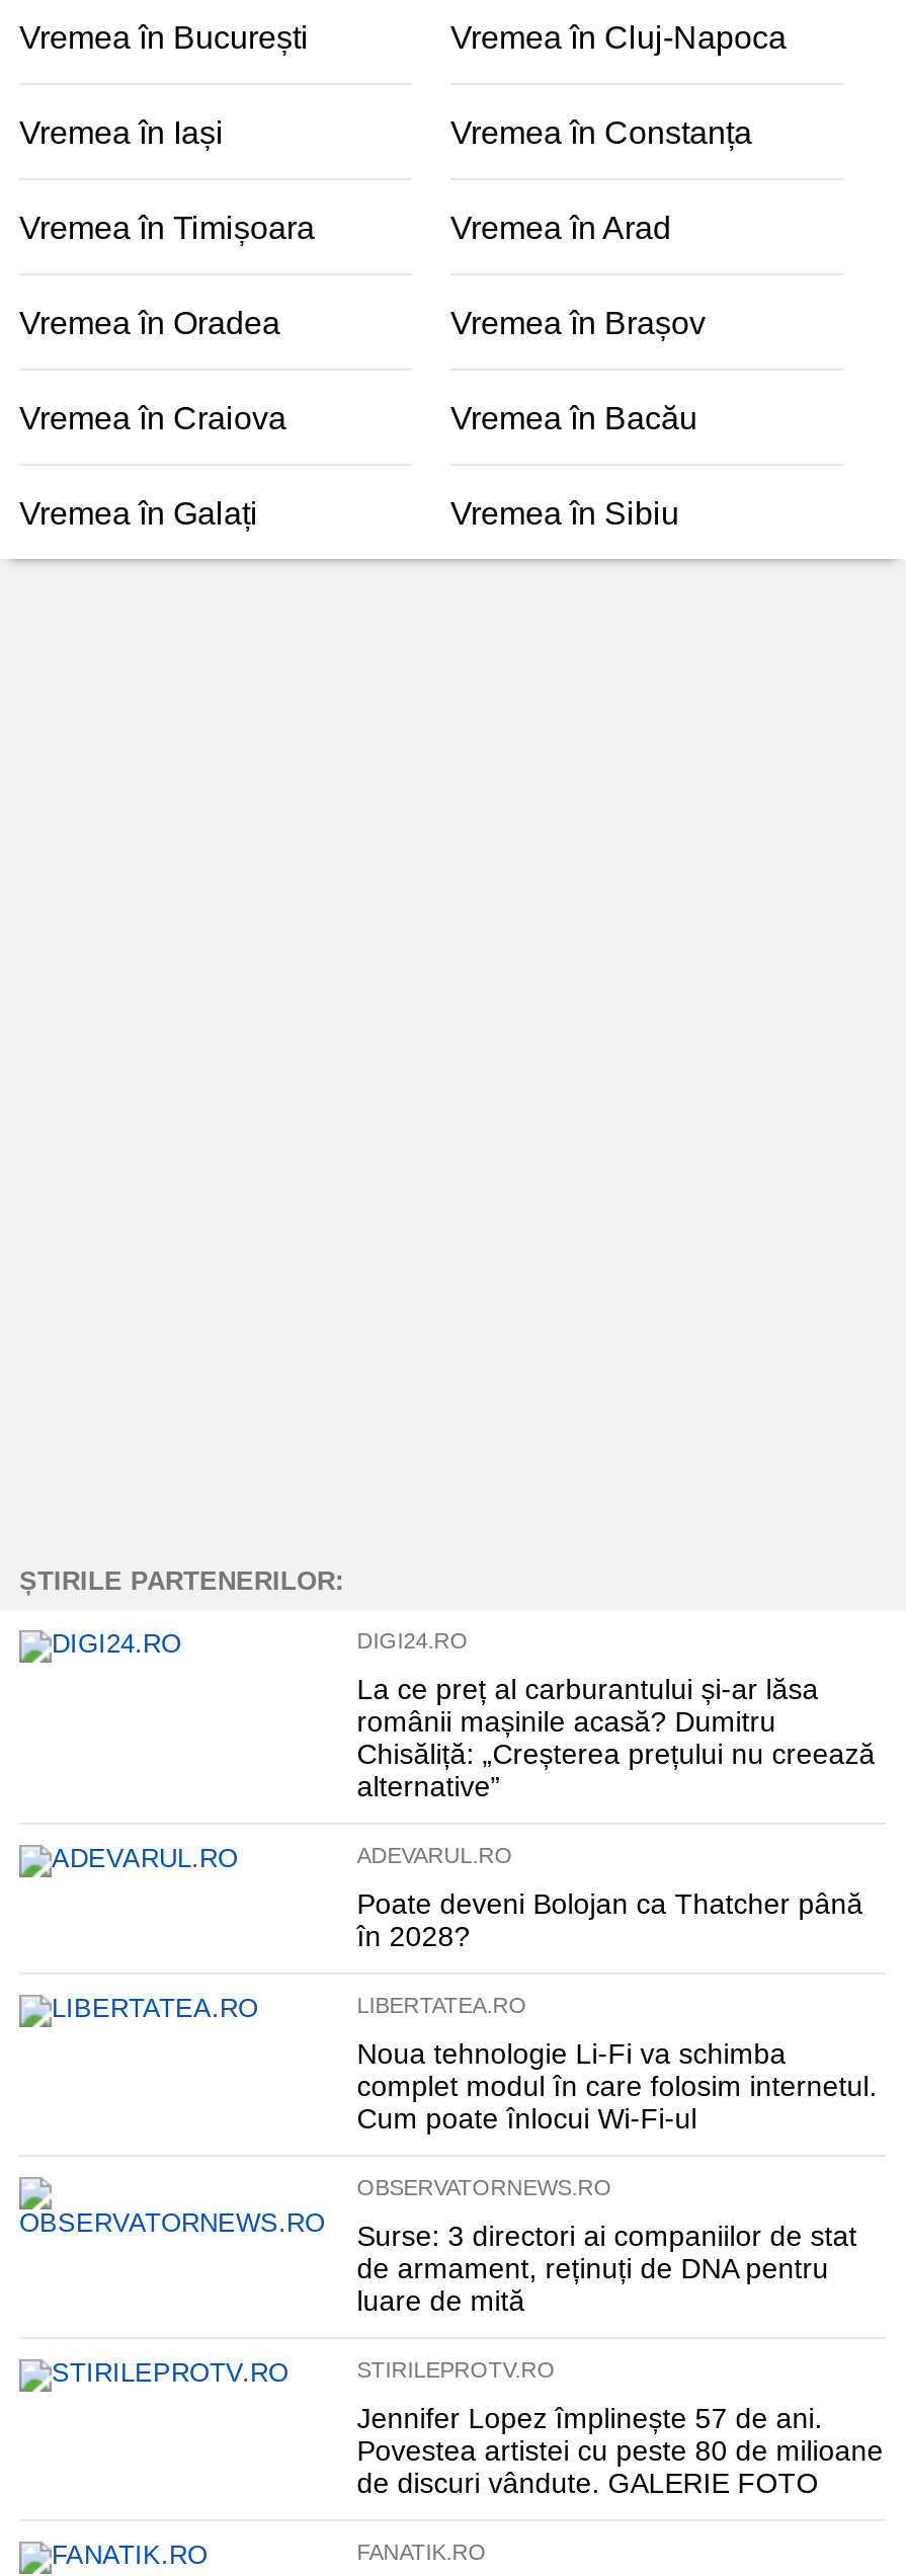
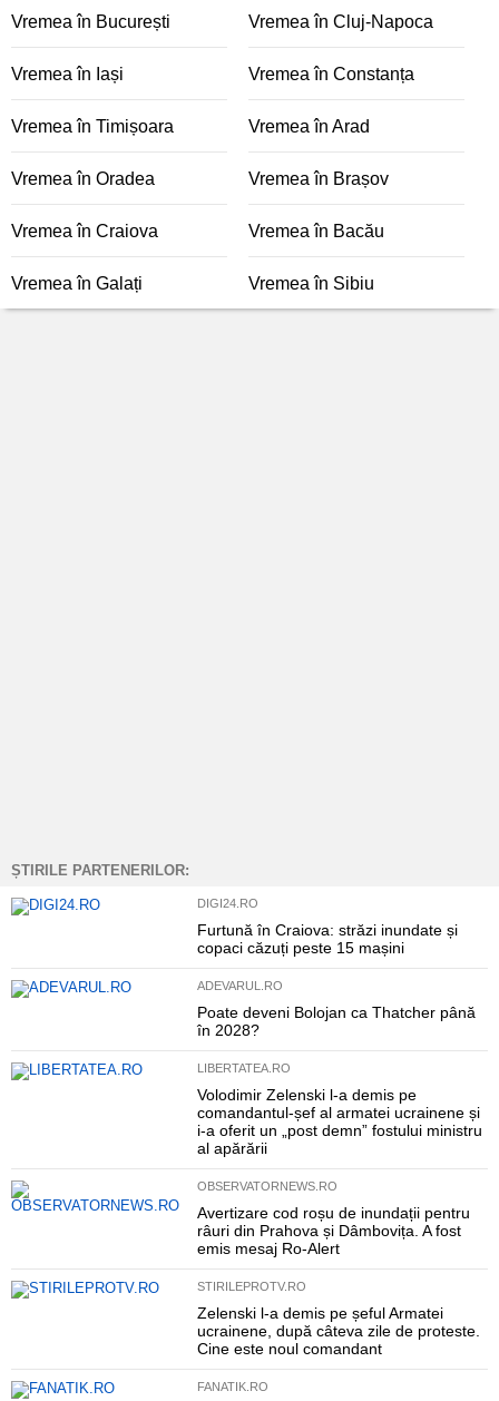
- La ce preț al carburantului și-ar lăsa
- românii mașinile acasă? Dumitru
- Chisăliță: „Creșterea prețului nu creează
- alternative”
+ Furtună în Craiova: străzi inundate și
+ copaci căzuți peste 15 mașini

moved up: ADEVARUL.RO | Poate deveni Bolojan ca Thatcher până | în 2028? | LIBERTATEA.RO

- Noua tehnologie Li-Fi va schimba
- complet modul în care folosim internetul.
- Cum poate înlocui Wi-Fi-ul
+ Volodimir Zelenski l-a demis pe
+ comandantul-șef al armatei ucrainene și
+ i-a oferit un „post demn” fostului ministru
+ al apărării

- Surse: 3 directori ai companiilor de stat
- de armament, reținuți de DNA pentru
- luare de mită
+ Avertizare cod roșu de inundații pentru
+ râuri din Prahova și Dâmbovița. A fost
+ emis mesaj Ro-Alert

- Jennifer Lopez împlinește 57 de ani.
- Povestea artistei cu peste 80 de milioane
- de discuri vândute. GALERIE FOTO
+ Zelenski l-a demis pe șeful Armatei
+ ucrainene, după câteva zile de proteste.
+ Cine este noul comandant
